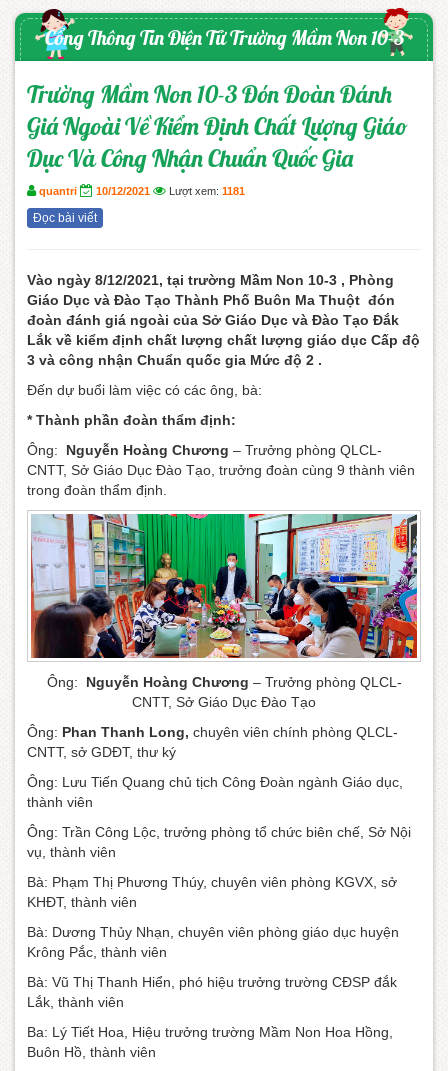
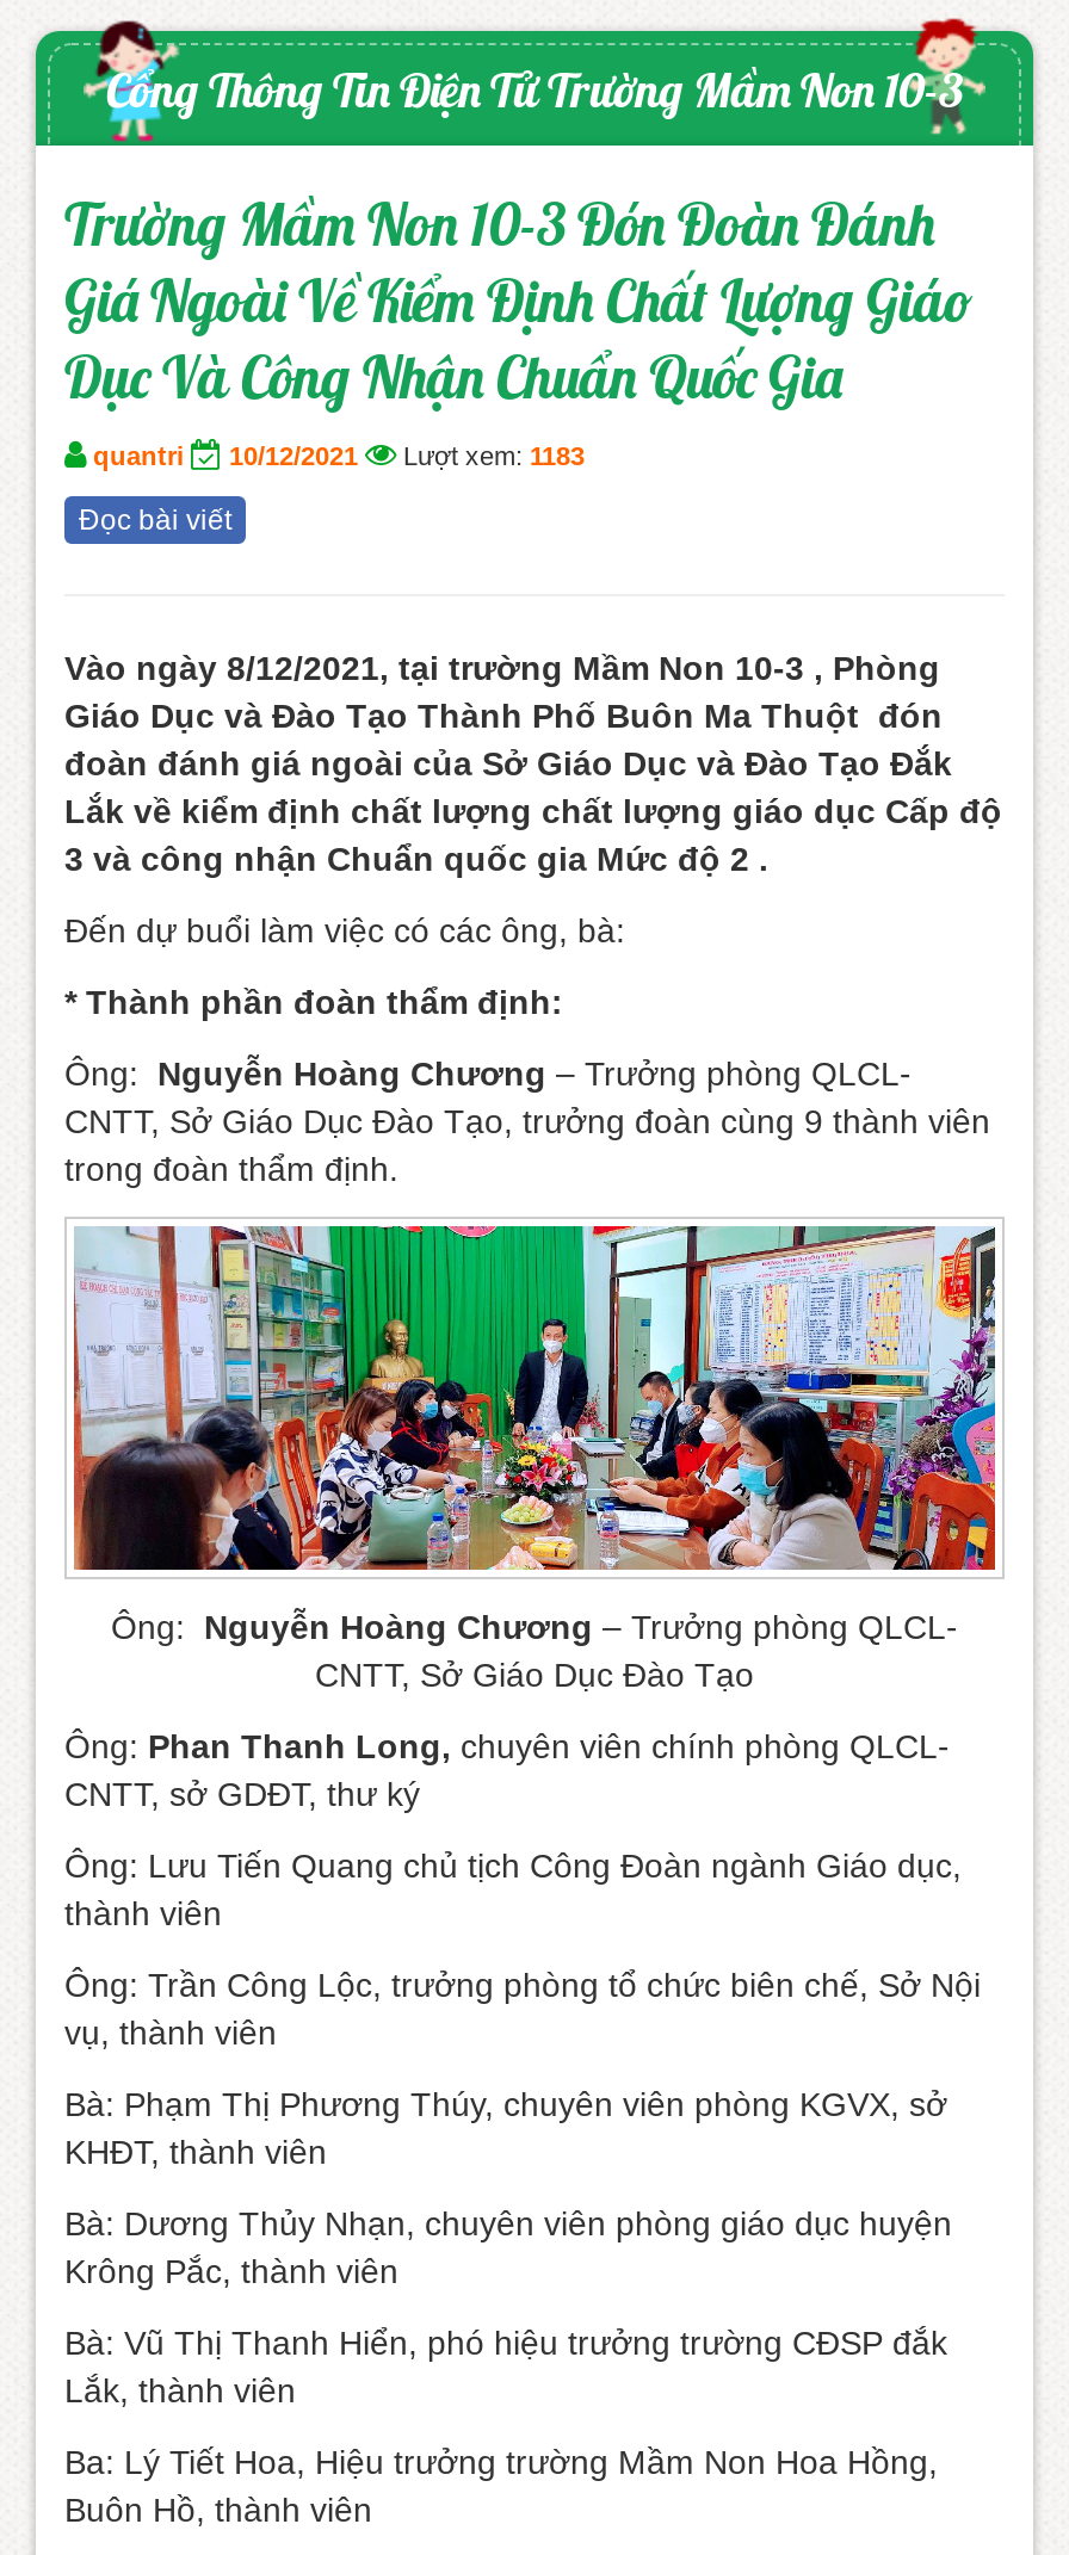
- quantri 10/12/2021 Lượt xem: 1181
+ quantri 10/12/2021 Lượt xem: 1183
